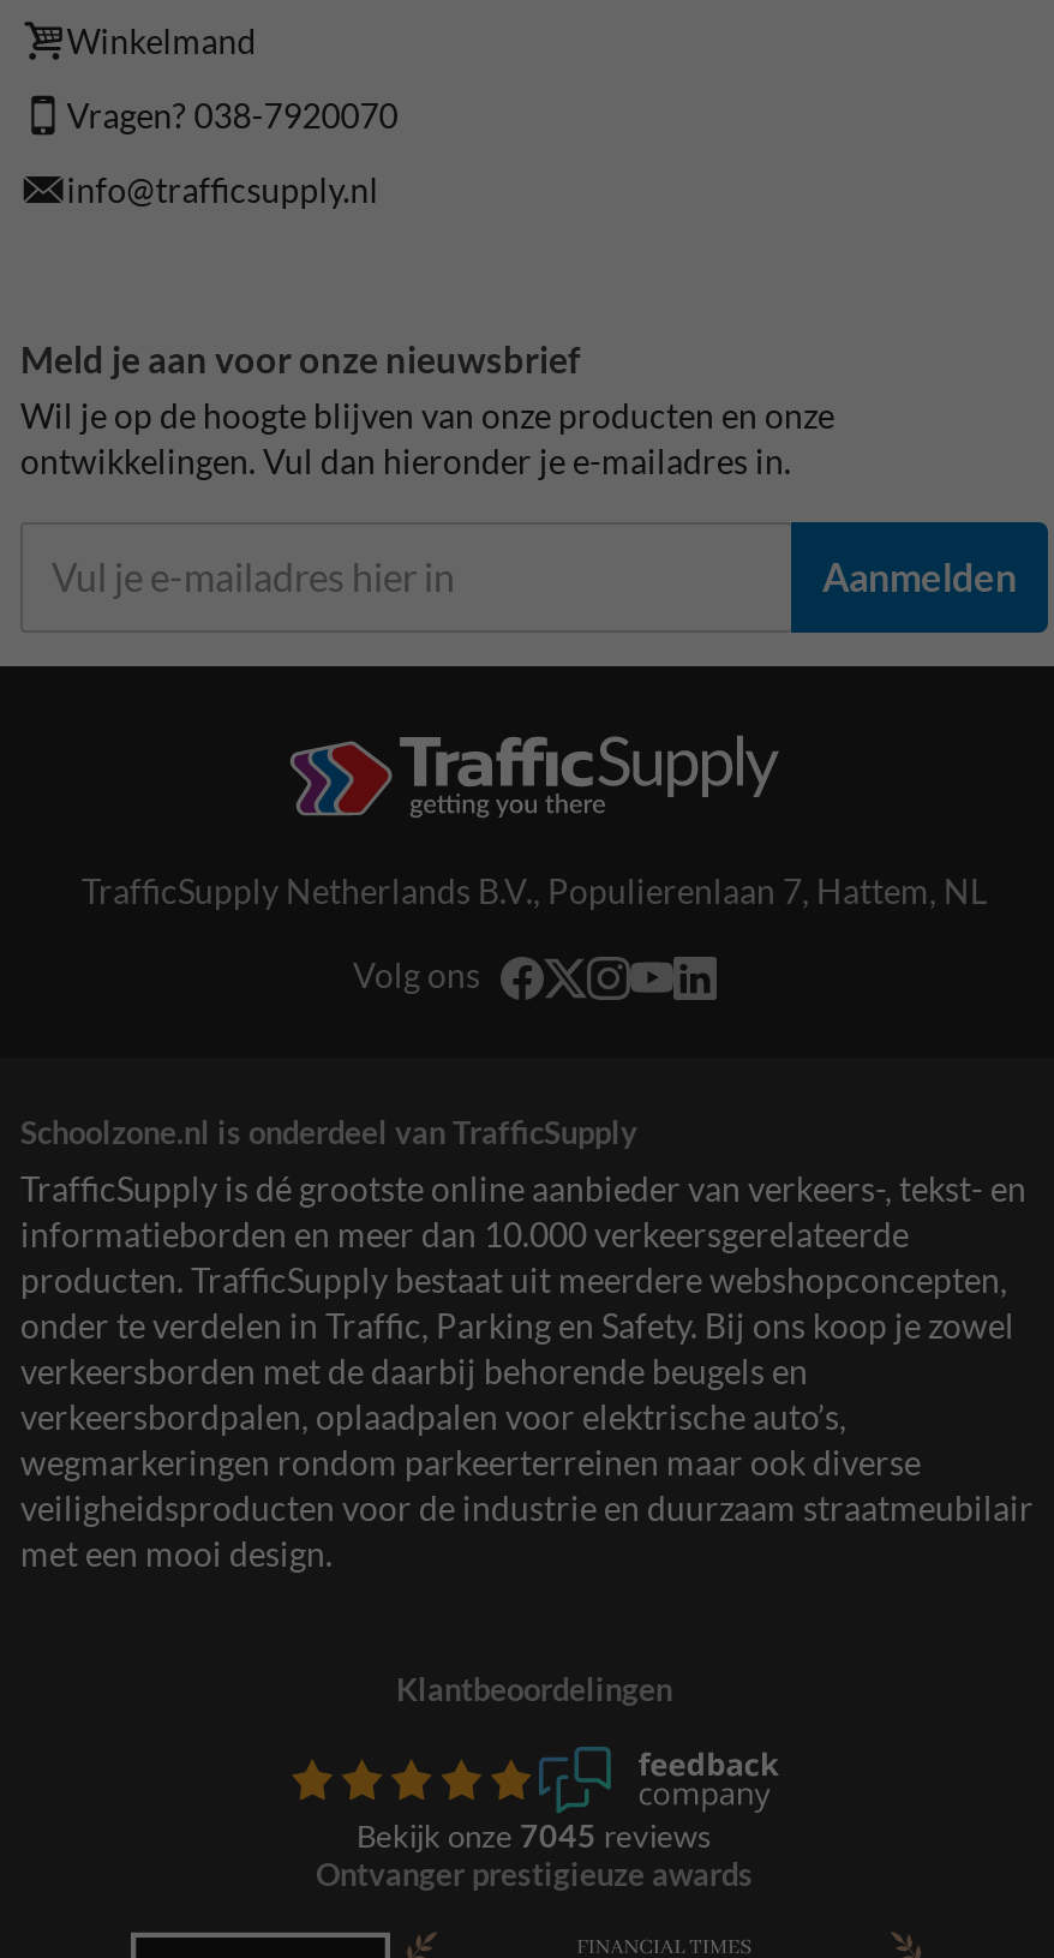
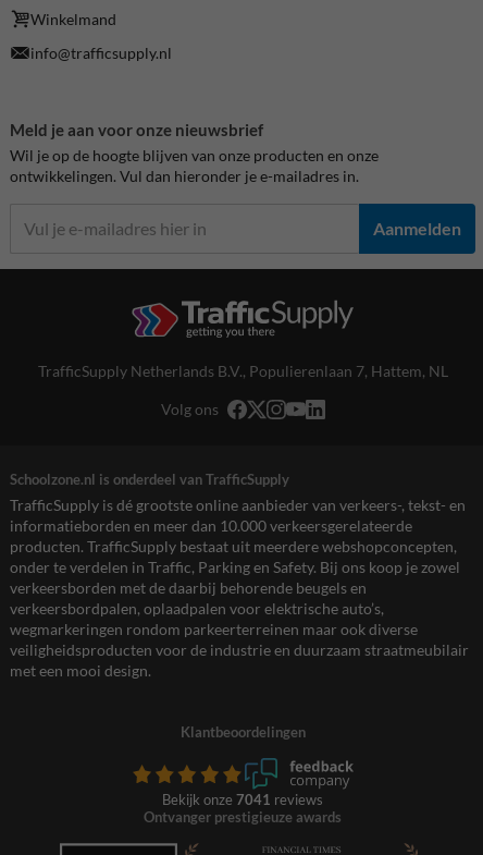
- Vragen? 038-7920070

- Bekijk onze 7045 reviews
+ Bekijk onze 7041 reviews
